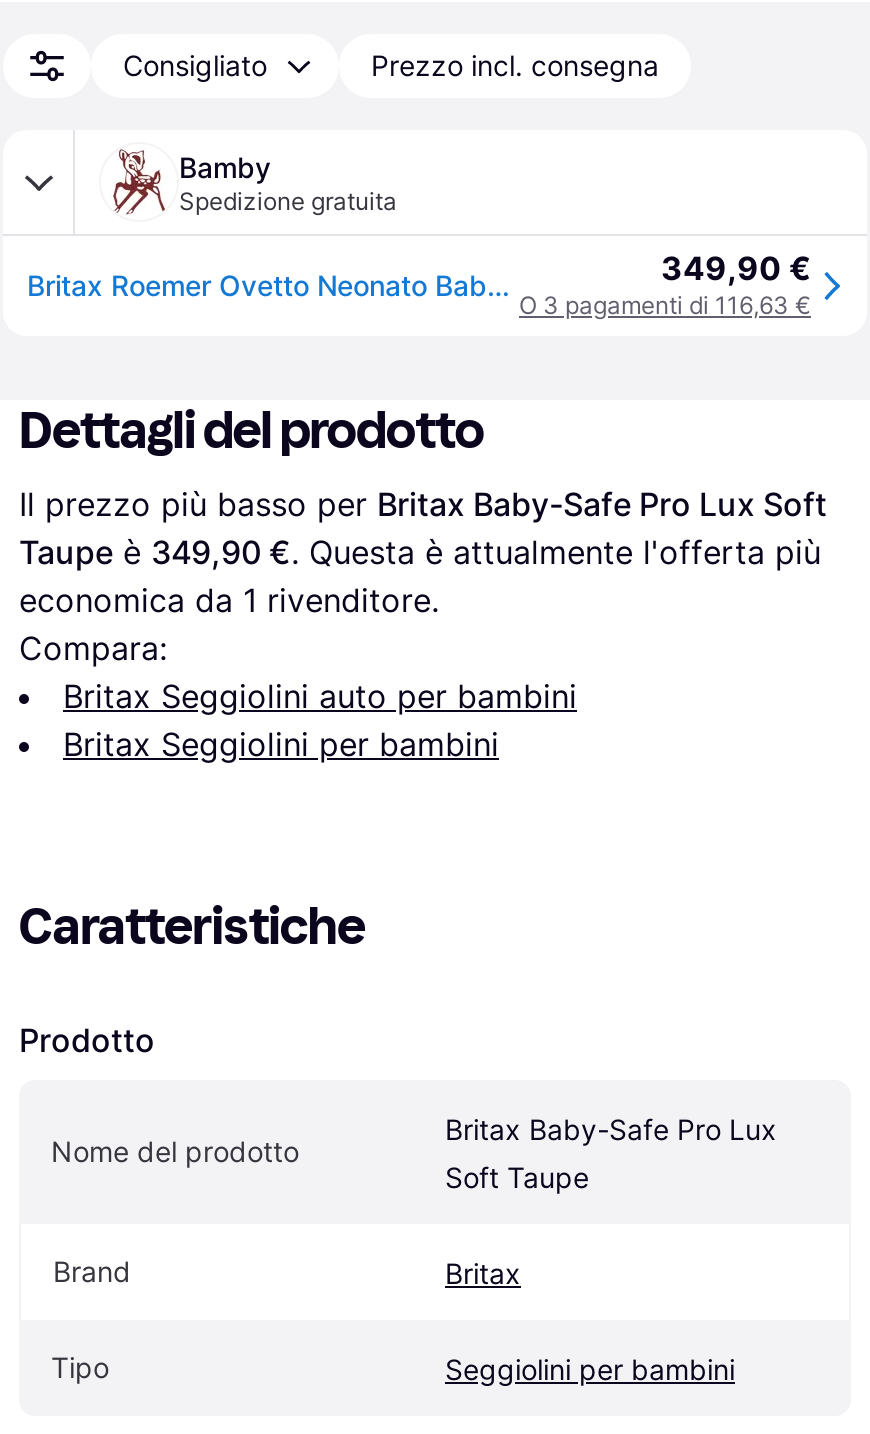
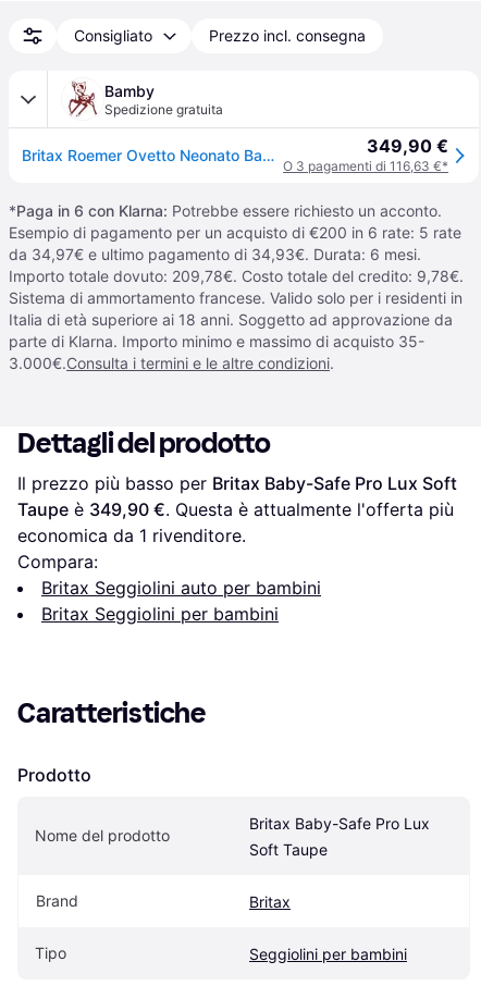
- O 3 pagamenti di 116,63 €
+ O 3 pagamenti di 116,63 €*
+ *Paga in 6 con Klarna: Potrebbe essere richiesto un acconto.
+ Esempio di pagamento per un acquisto di €200 in 6 rate: 5 rate
+ da 34,97€ e ultimo pagamento di 34,93€. Durata: 6 mesi.
+ Importo totale dovuto: 209,78€. Costo totale del credito: 9,78€.
+ Sistema di ammortamento francese. Valido solo per i residenti in
+ Italia di età superiore ai 18 anni. Soggetto ad approvazione da
+ parte di Klarna. Importo minimo e massimo di acquisto 35-
+ 3.000€.Consulta i termini e le altre condizioni.
